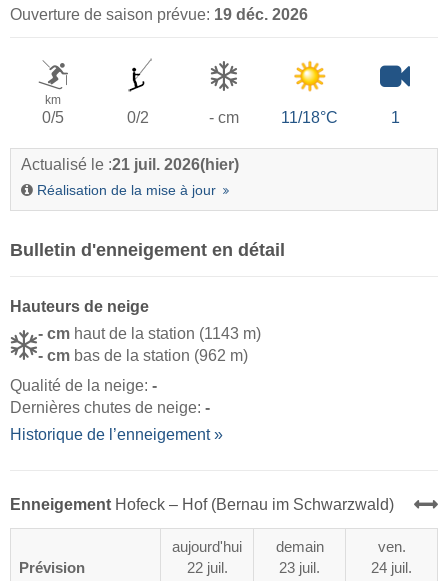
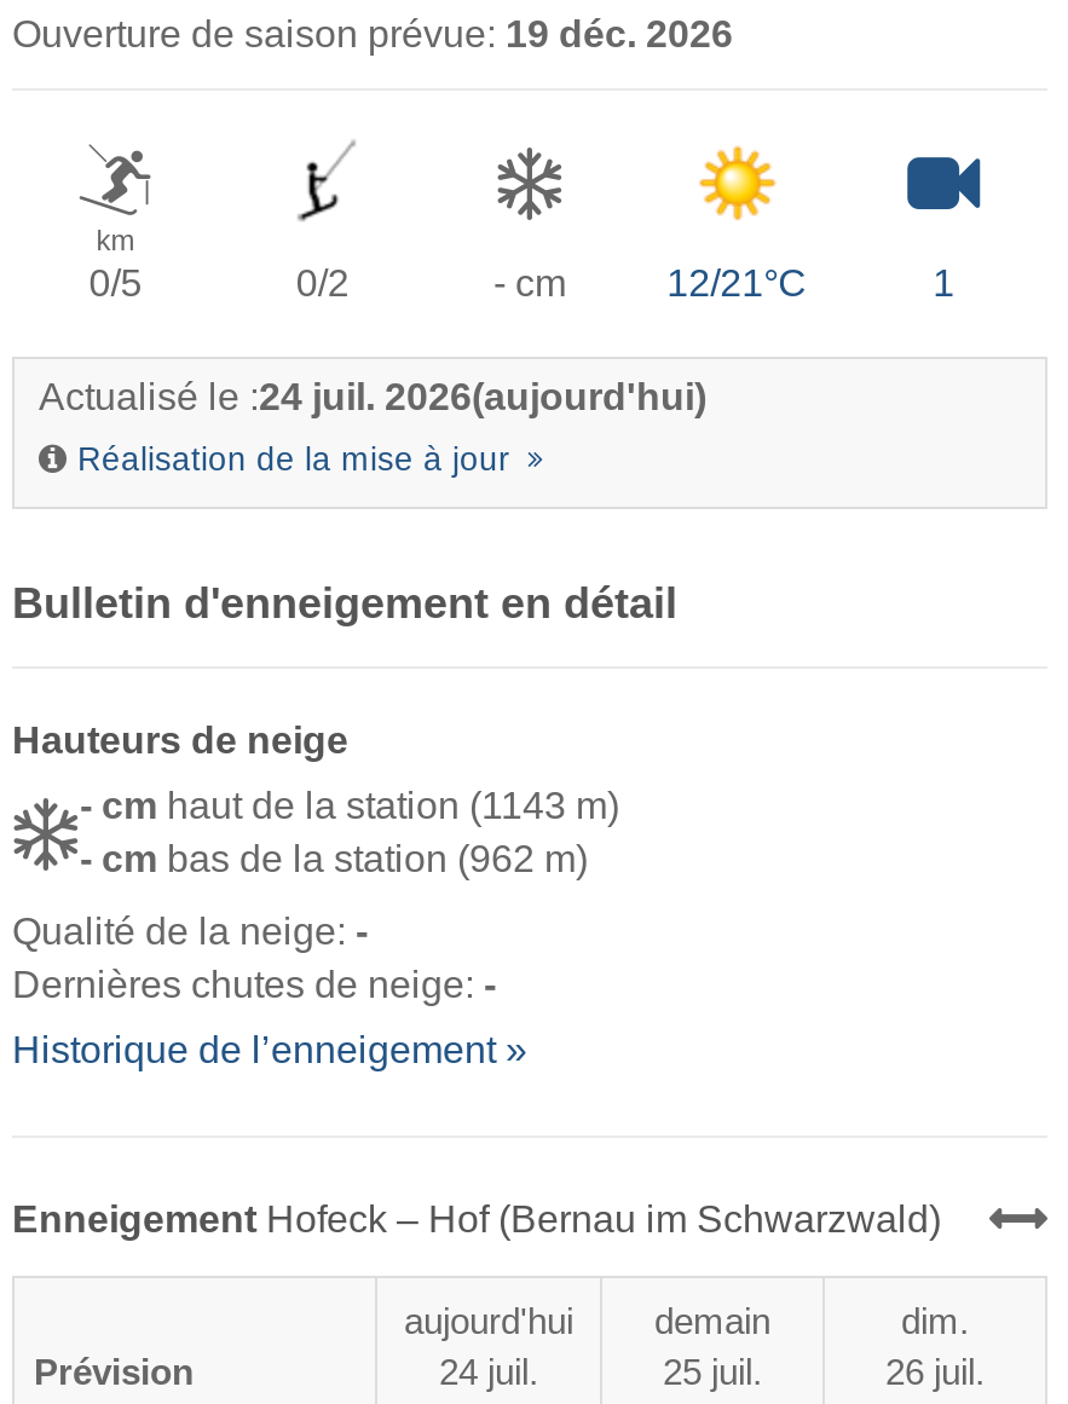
- 11/18°C
+ 12/21°C

- Actualisé le : 21 juil. 2026(hier)
+ Actualisé le : 24 juil. 2026(aujourd'hui)

- ven.
- 24 juil.
+ dim.
+ 26 juil.

- 22 juil.
+ 24 juil.

- 23 juil.
+ 25 juil.
